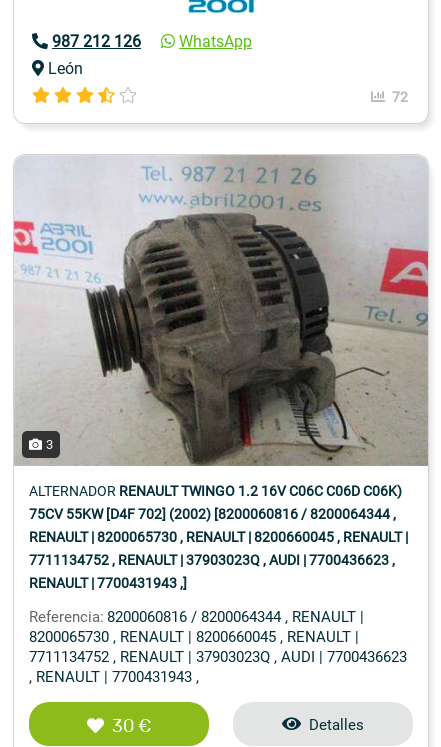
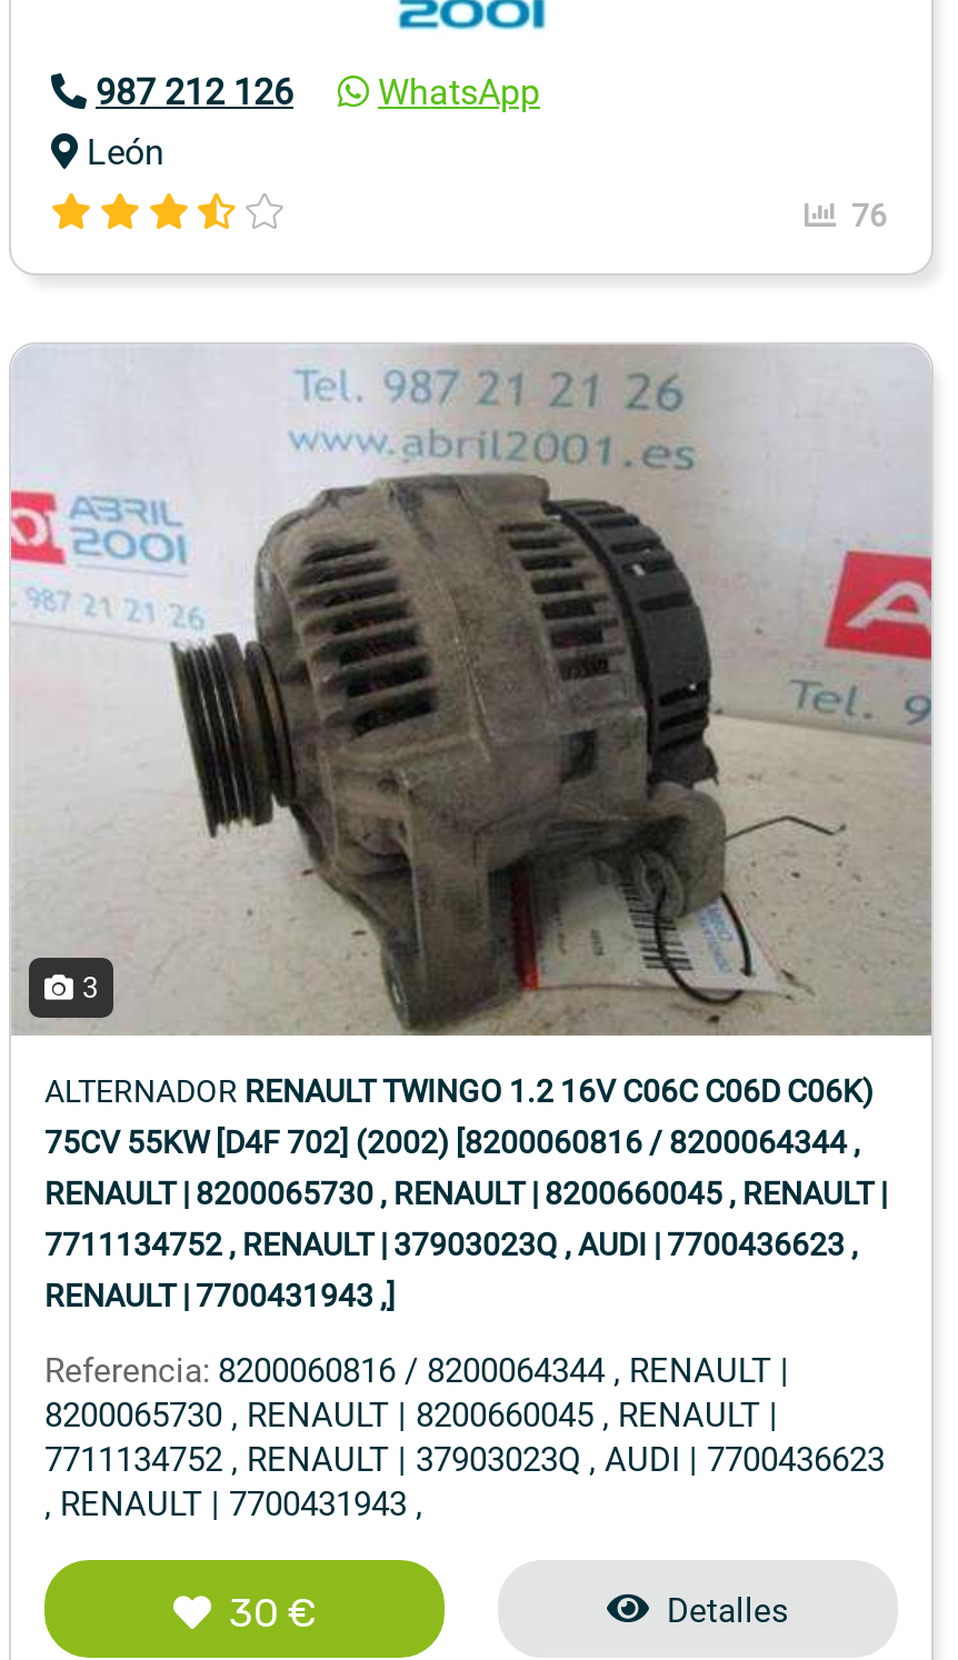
- 72
+ 76
